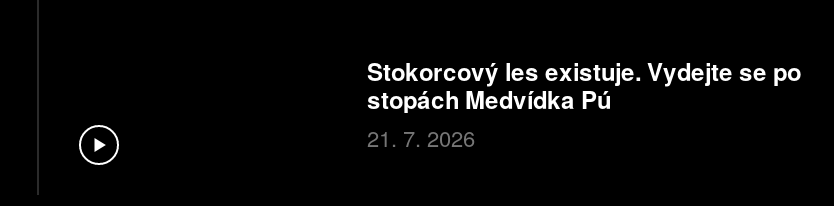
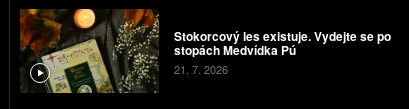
+ [image]
